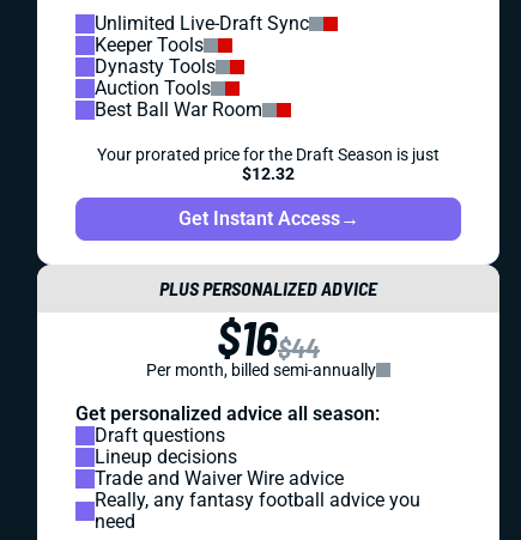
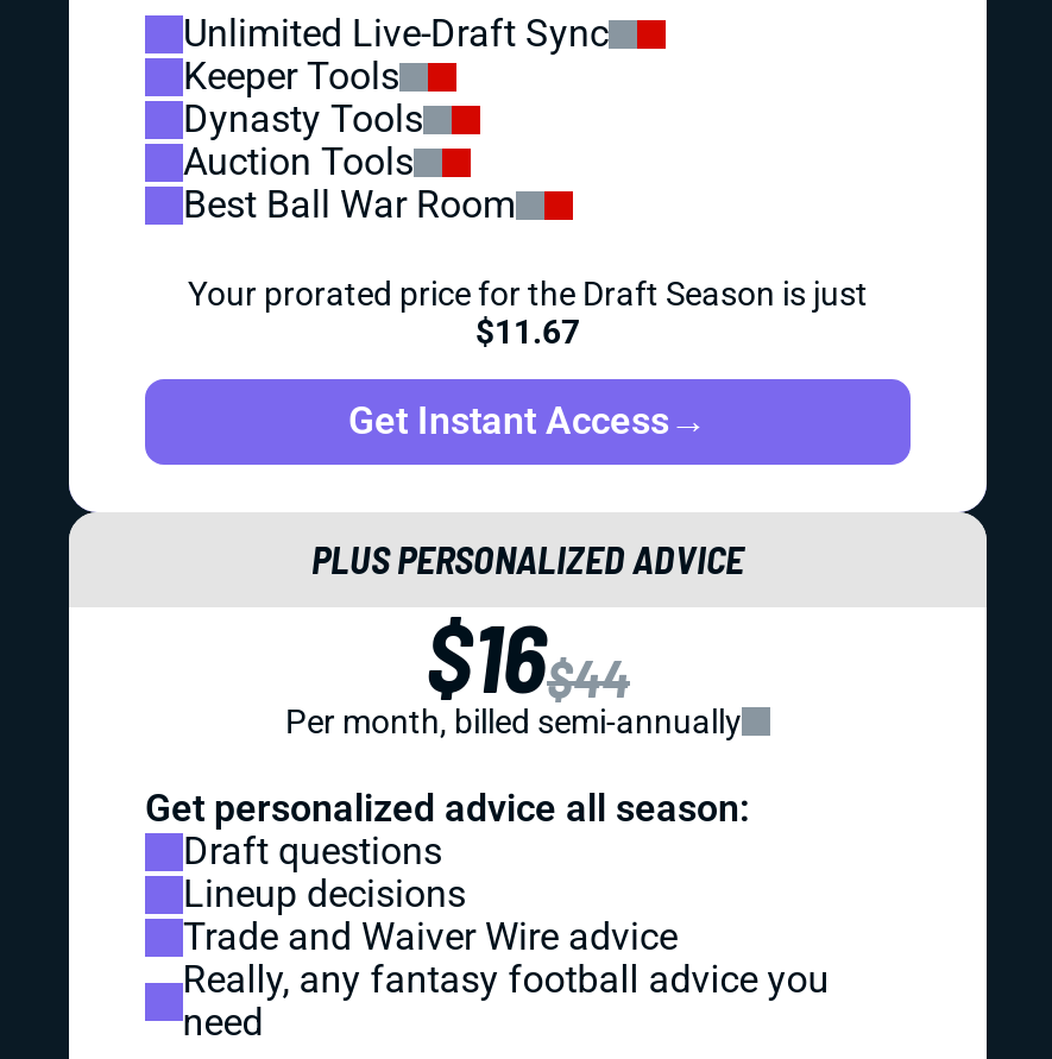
- $12.32
+ $11.67
